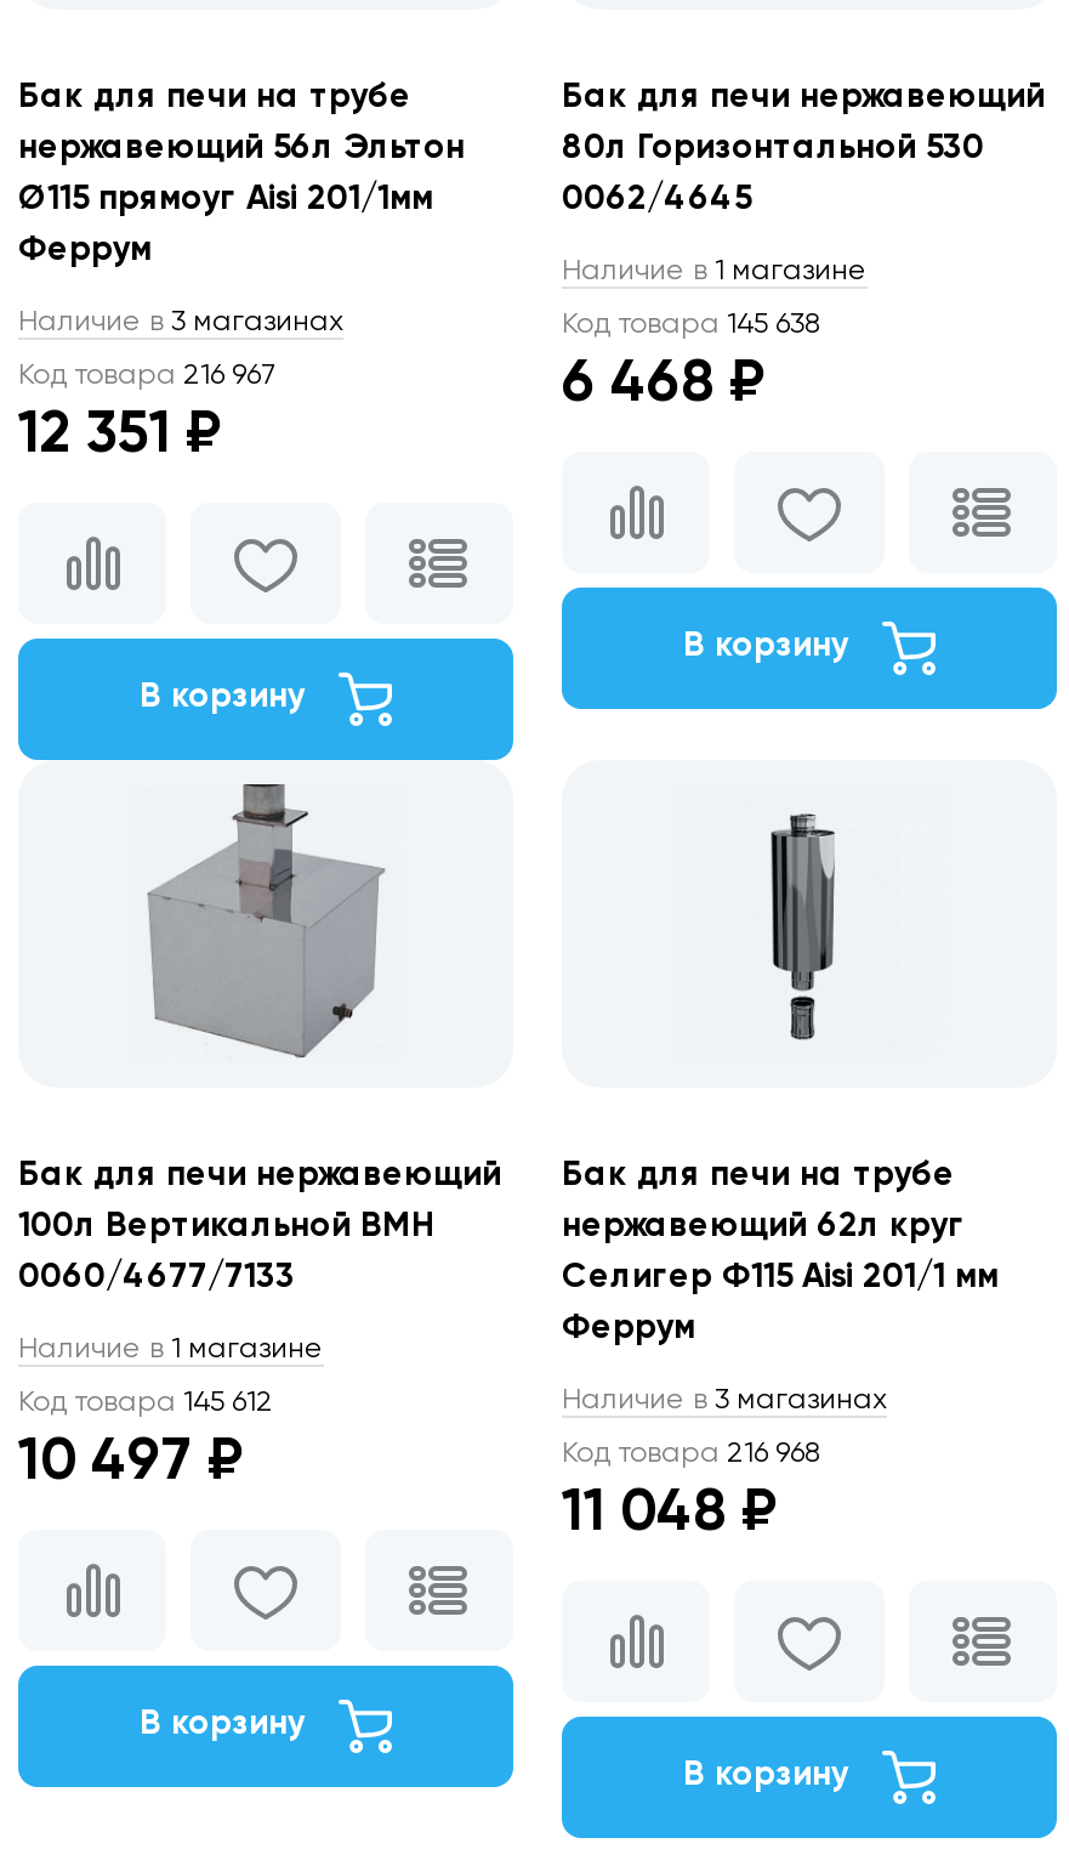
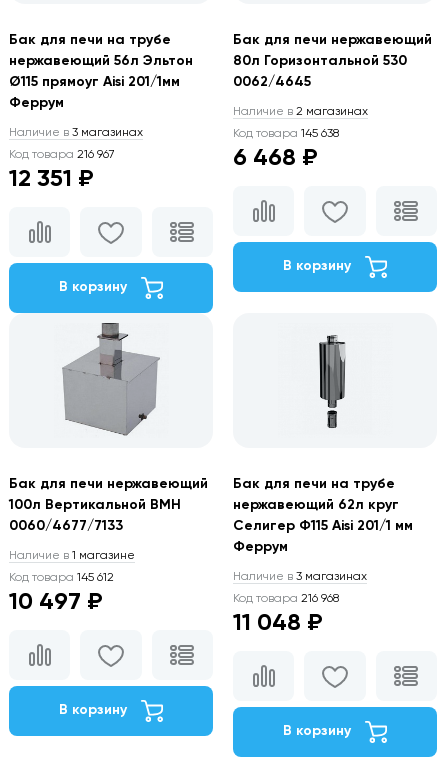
- Наличие в 1 магазине
+ Наличие в 2 магазинах
